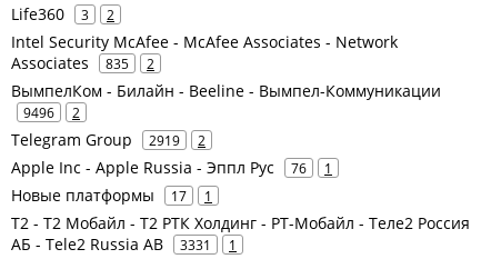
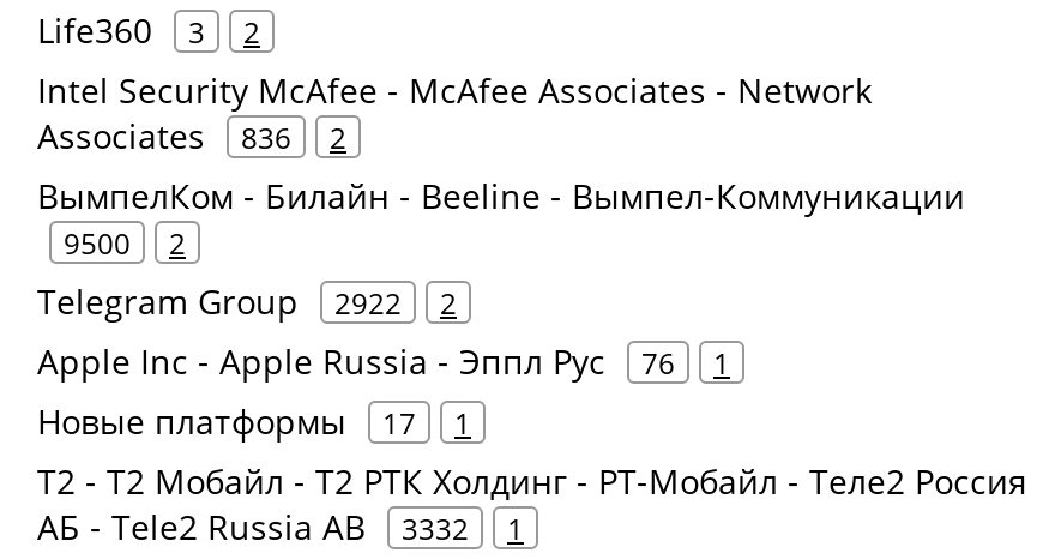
- Associates 835 2
+ Associates 836 2

- 9496 2
+ 9500 2

- Telegram Group 2919 2
+ Telegram Group 2922 2

- 3331
+ 3332
